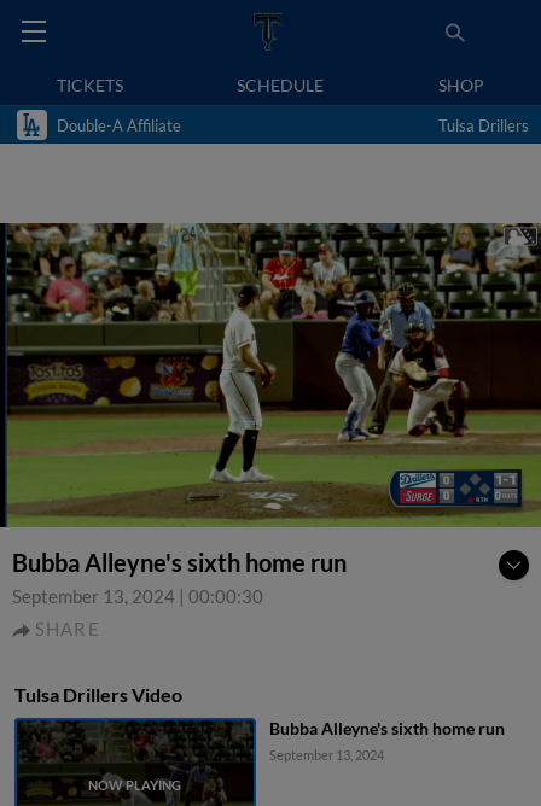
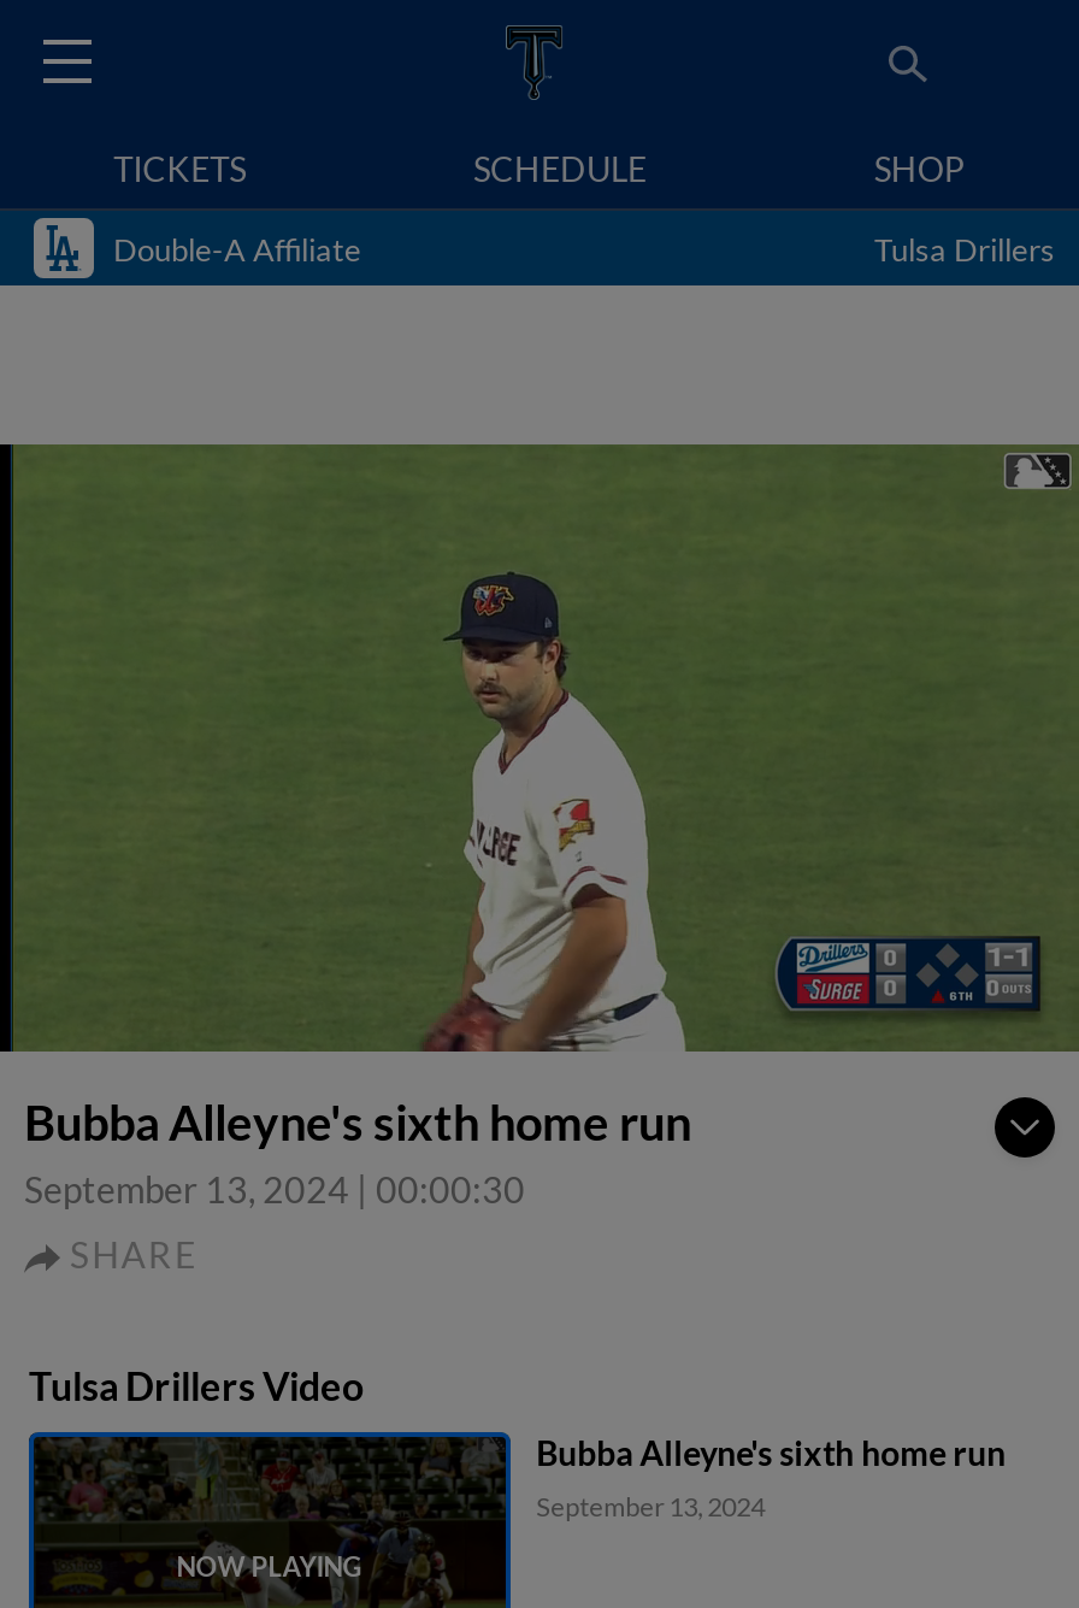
- [image]
+ [image]
